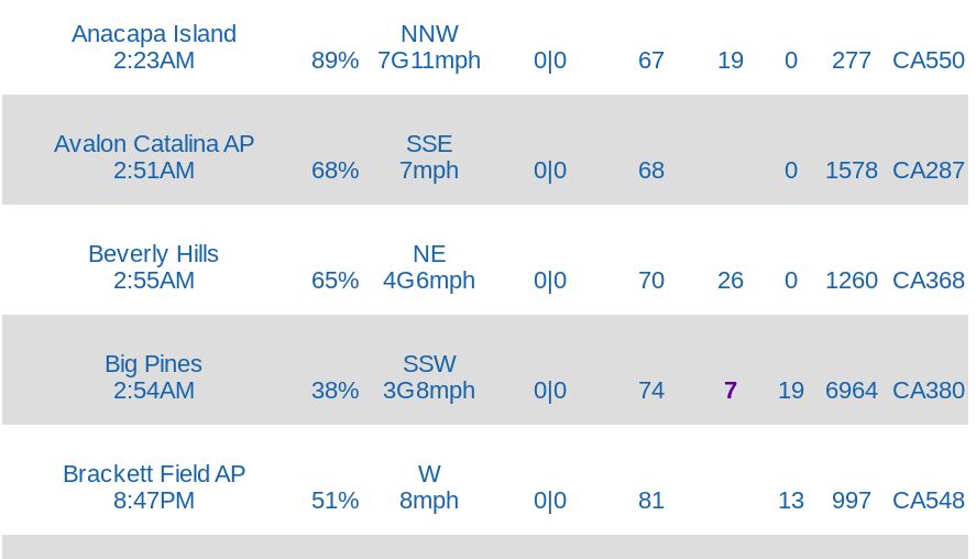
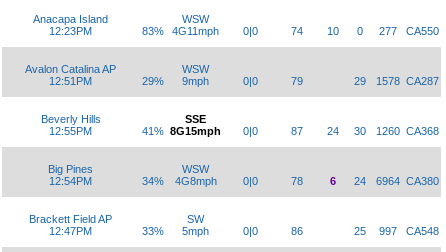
- NNW
- 7G11mph
+ WSW
+ 4G11mph

- 2:23AM
- 89%
+ 12:23PM
+ 83%

- 67
+ 74

- 19
+ 10

- SSE
- 7mph
+ WSW
+ 9mph

- 2:51AM
- 68%
+ 12:51PM
+ 29%

- 68
+ 79

- 0 1578 CA287
+ 29 1578 CA287

- NE
- 4G6mph
+ SSE
+ 8G15mph

- 2:55AM
- 65%
+ 12:55PM
+ 41%

- 70
+ 87

- 26
+ 24

- 0
+ 30

- SSW
- 3G8mph
+ WSW
+ 4G8mph

- 2:54AM
- 38%
+ 12:54PM
+ 34%

- 74
+ 78

- 7
+ 6

- 19
+ 24

- W
- 8mph
+ SW
+ 5mph

- 8:47PM
- 51%
+ 12:47PM
+ 33%

- 81
+ 86

- 13 997 CA548
+ 25 997 CA548
